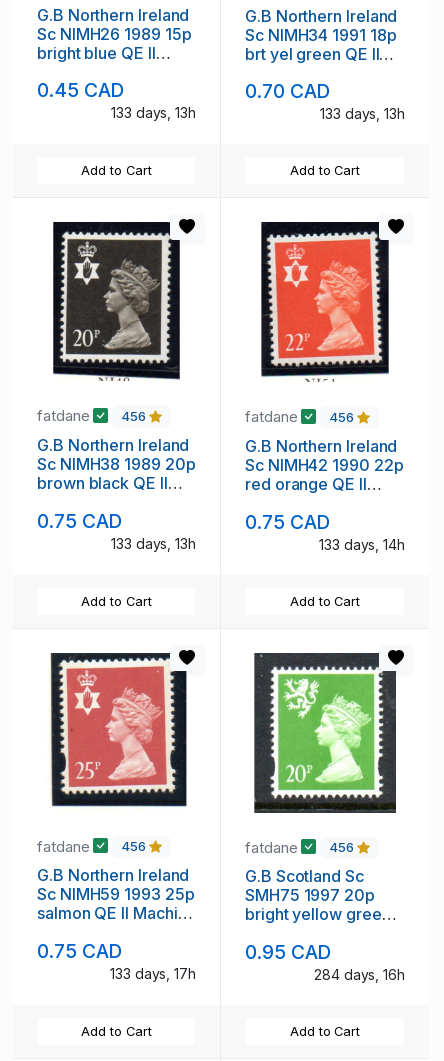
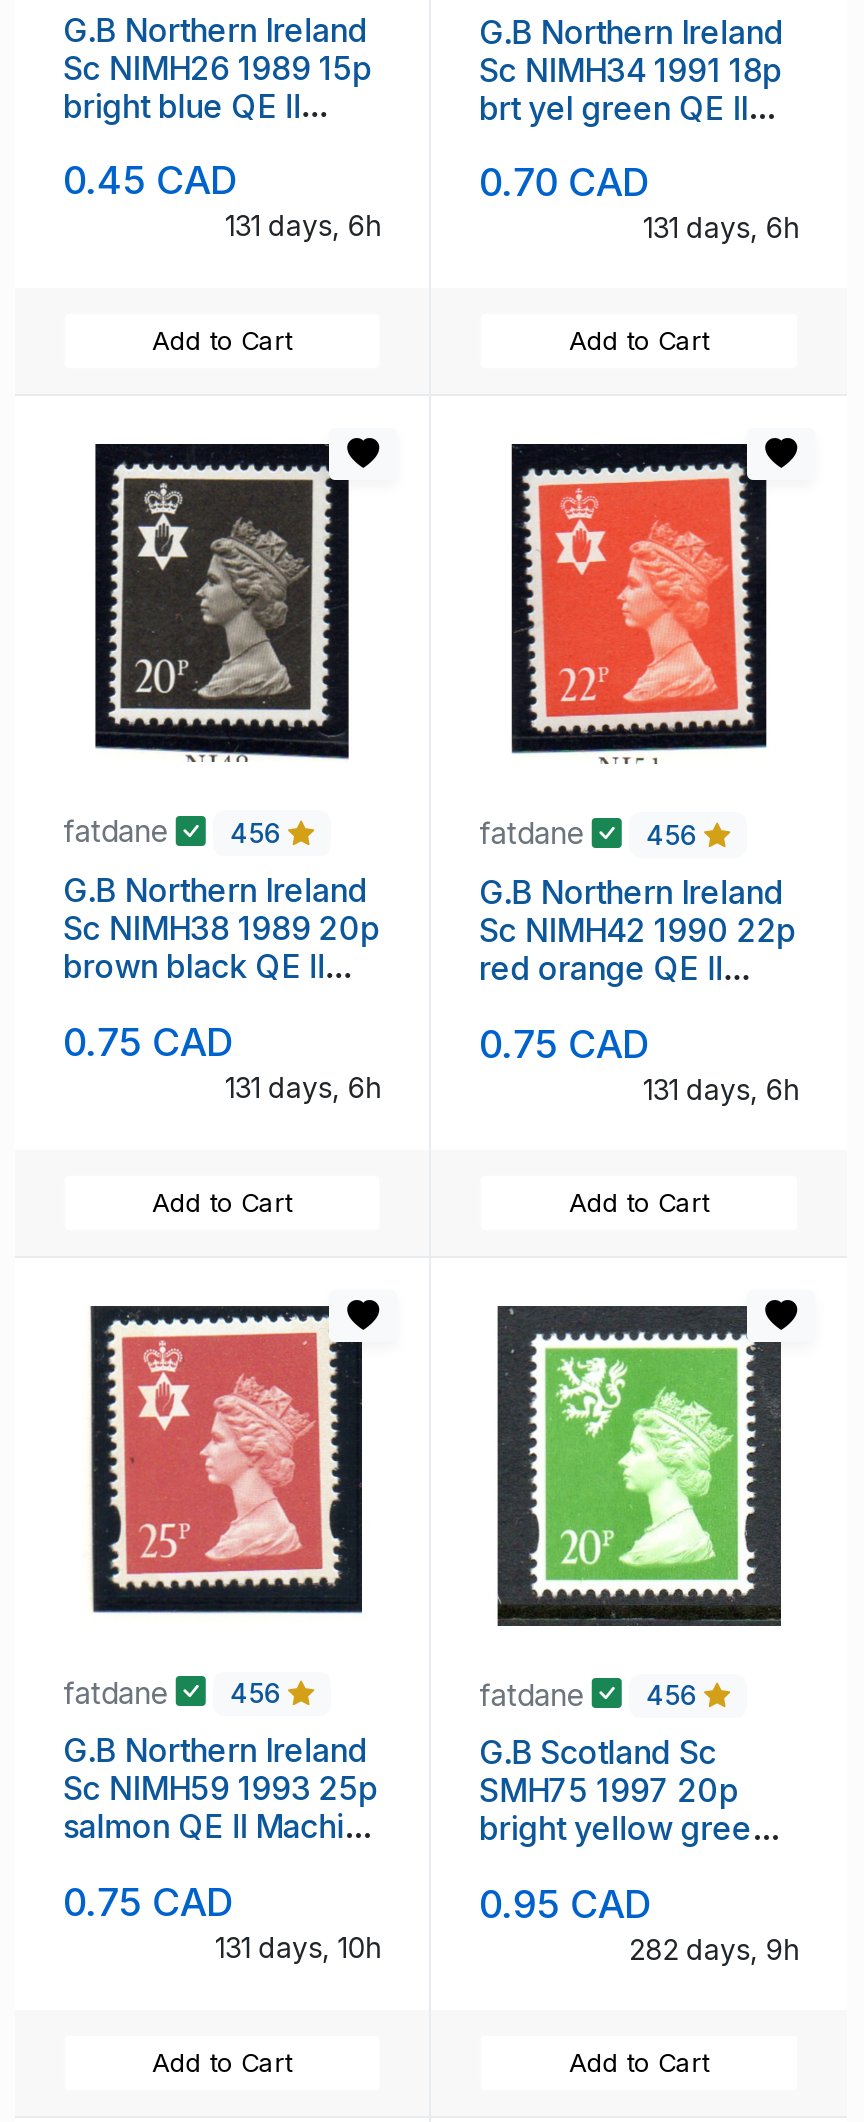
- 133 days, 13h
+ 131 days, 6h

- 133 days, 13h
+ 131 days, 6h

- 133 days, 13h
+ 131 days, 6h

- 133 days, 14h
+ 131 days, 6h

- 133 days, 17h
+ 131 days, 10h

- 284 days, 16h
+ 282 days, 9h
